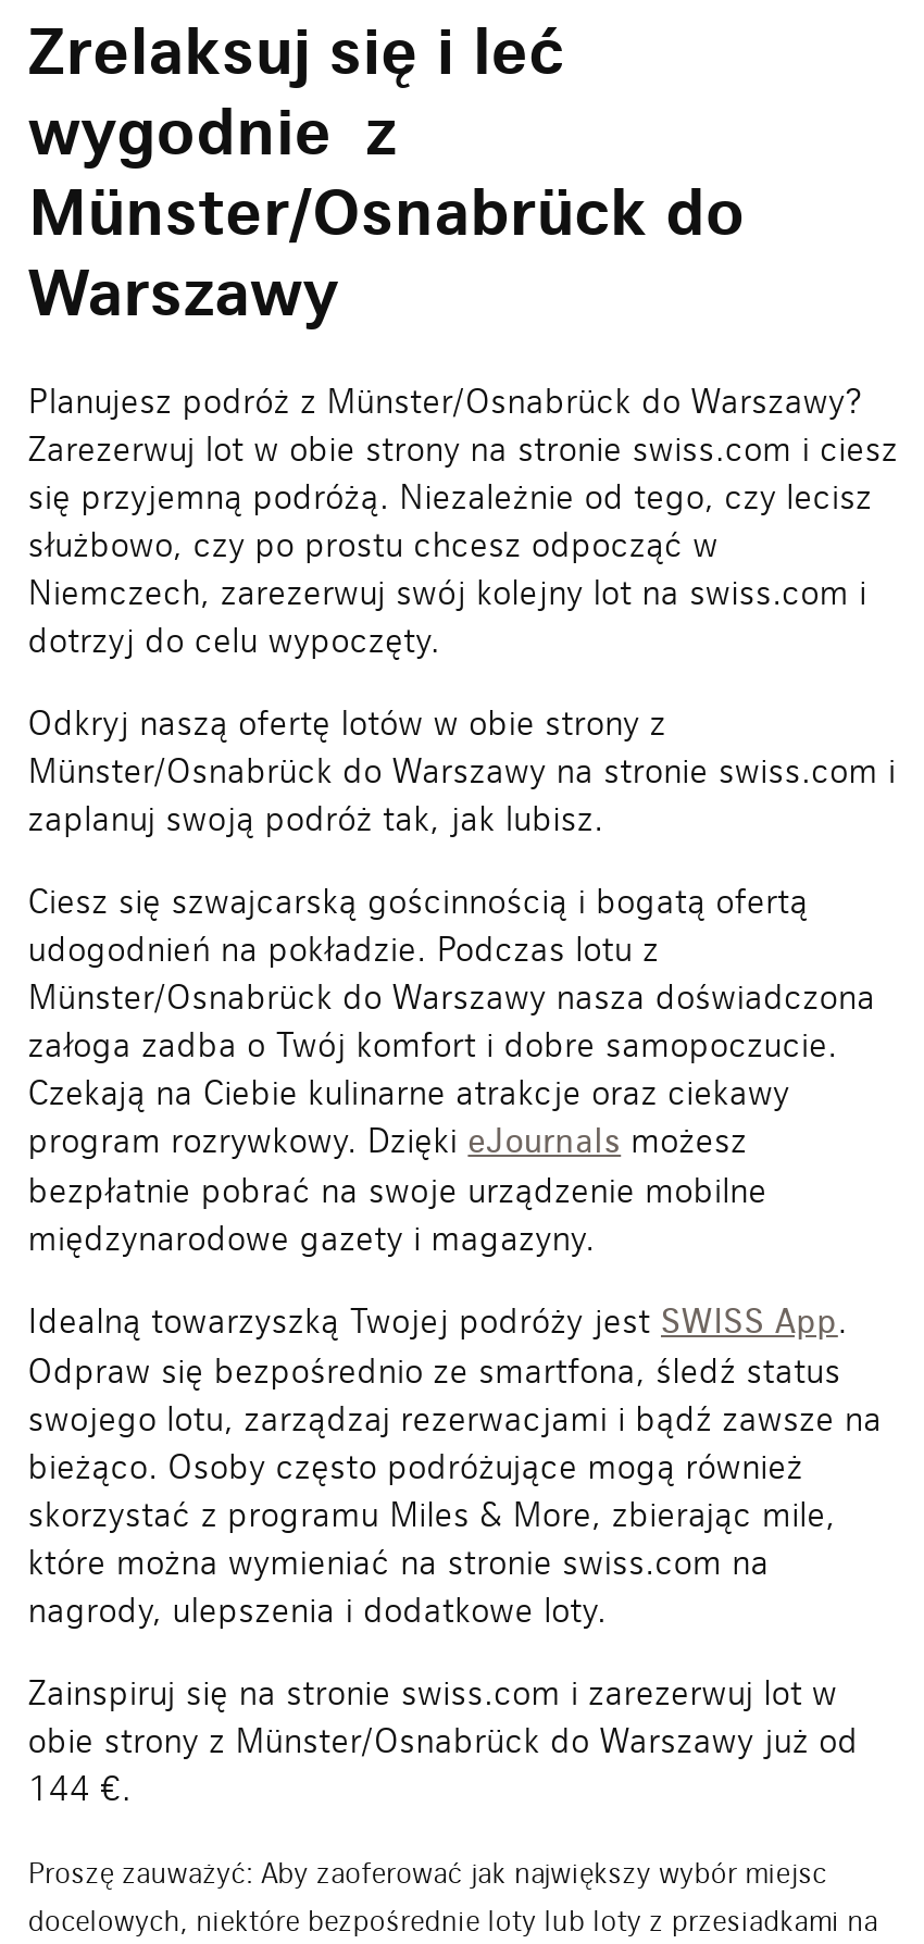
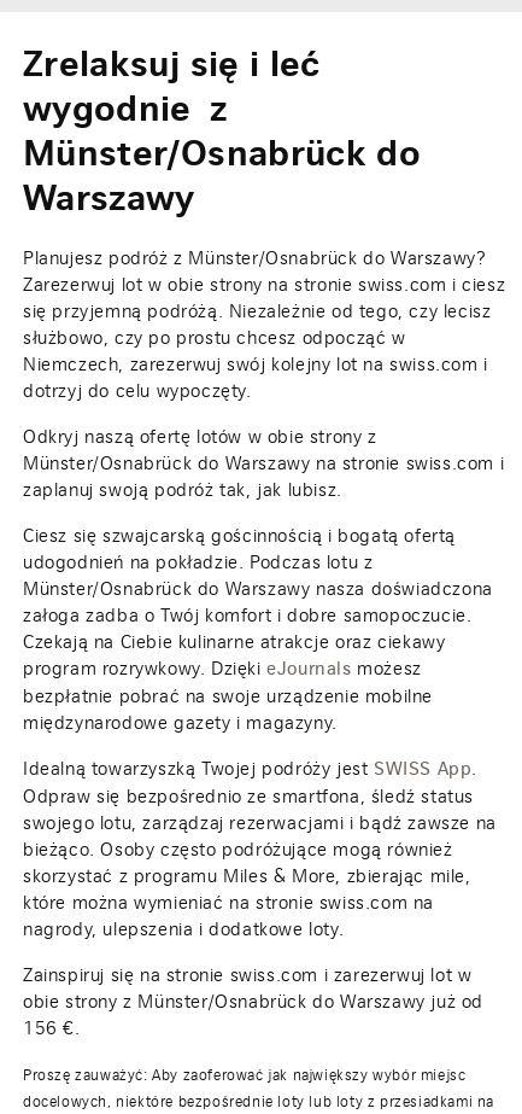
- 144 €.
+ 156 €.
